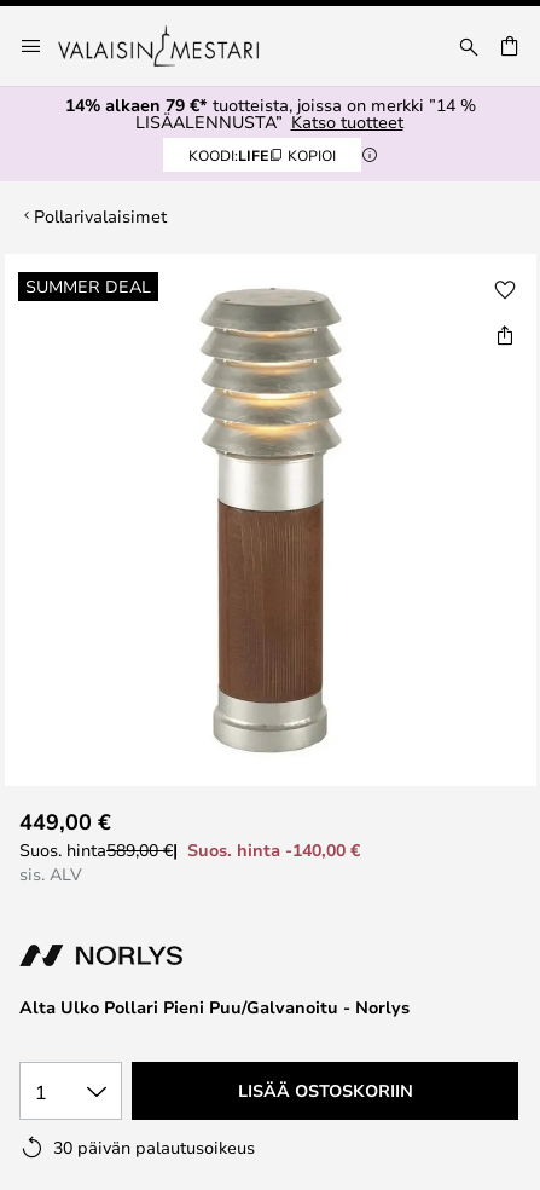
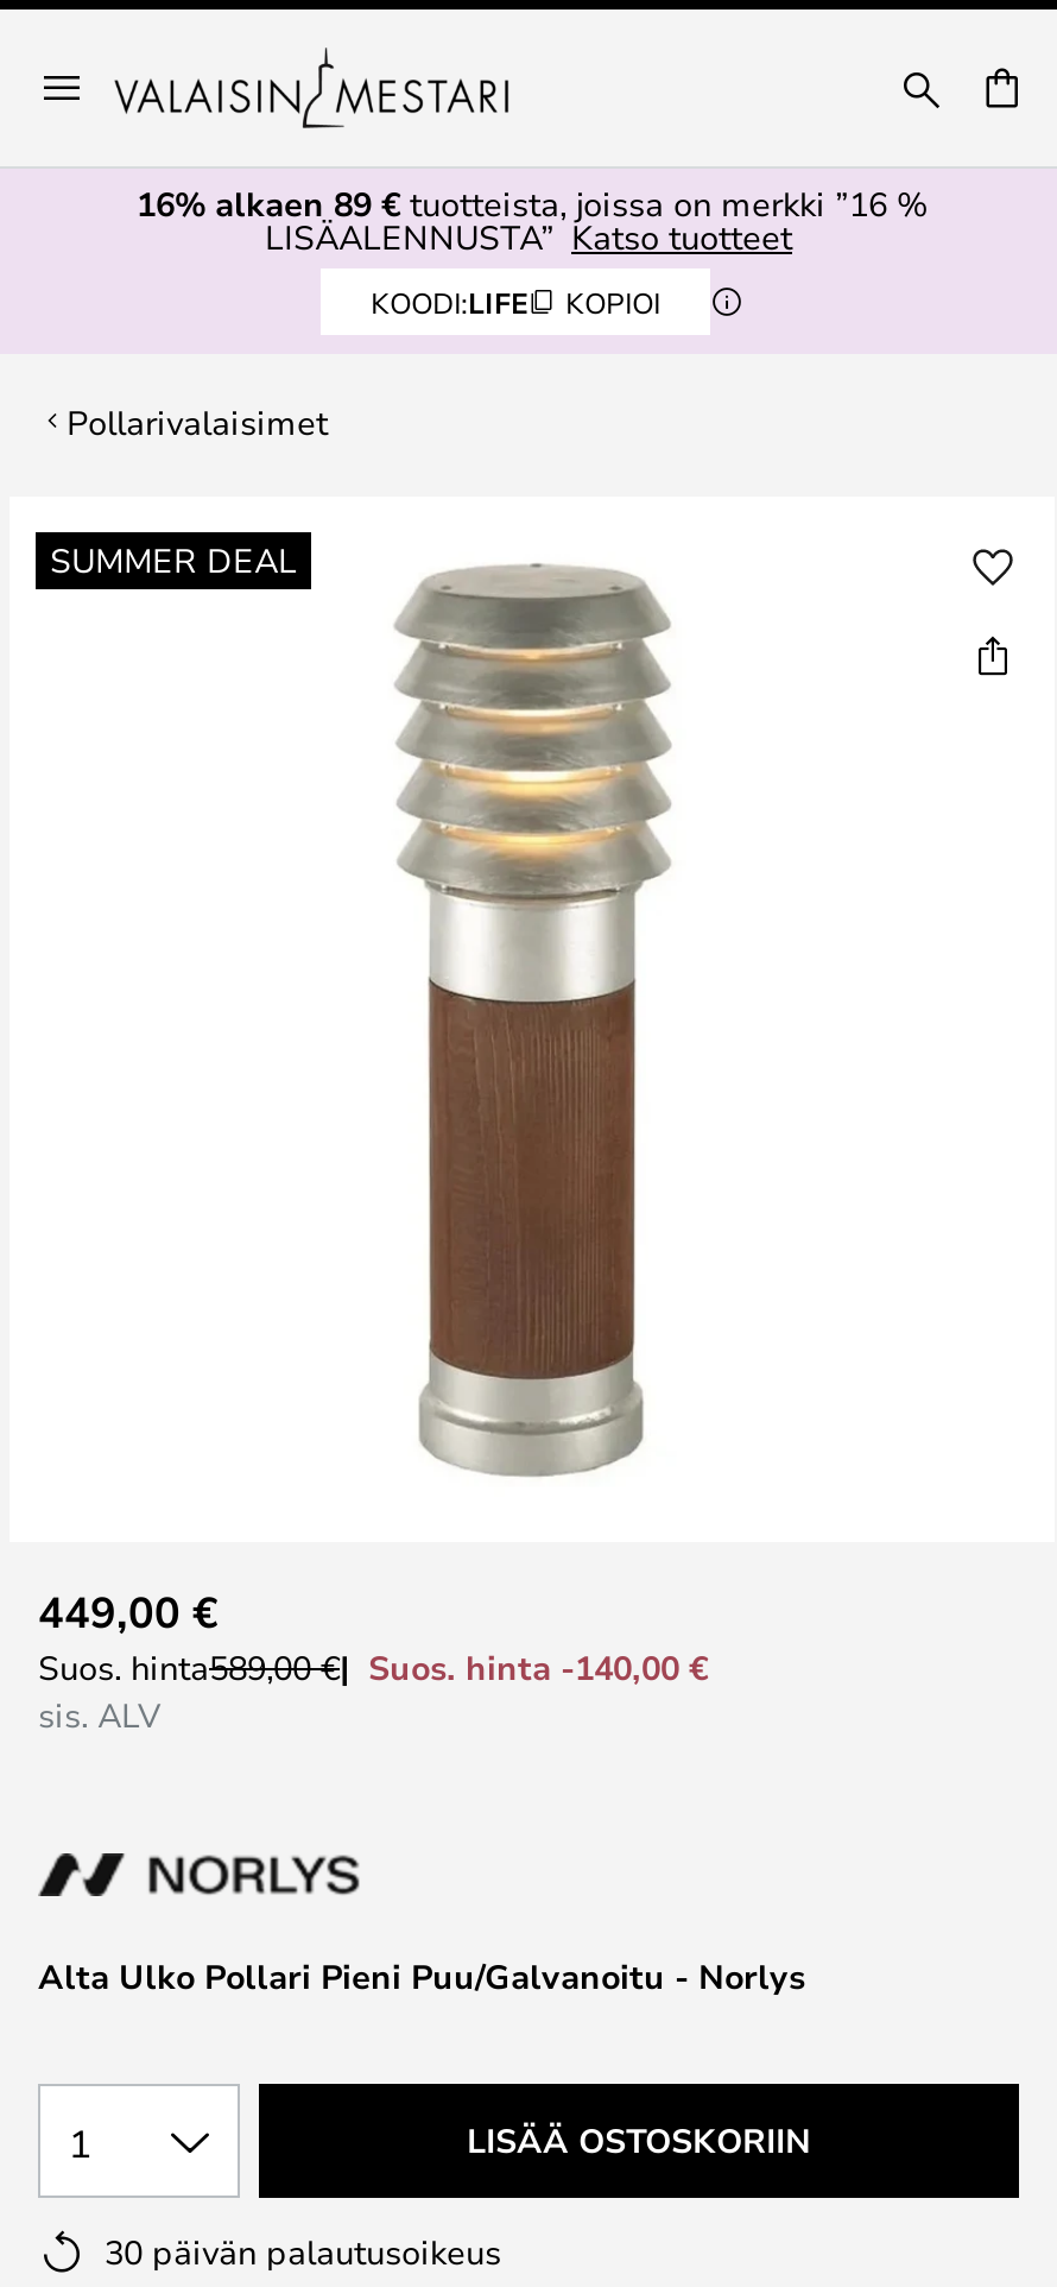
- 14% alkaen 79 €* tuotteista, joissa on merkki ”14 %
+ 16% alkaen 89 €tuotteista, joissa on merkki ”16 %
